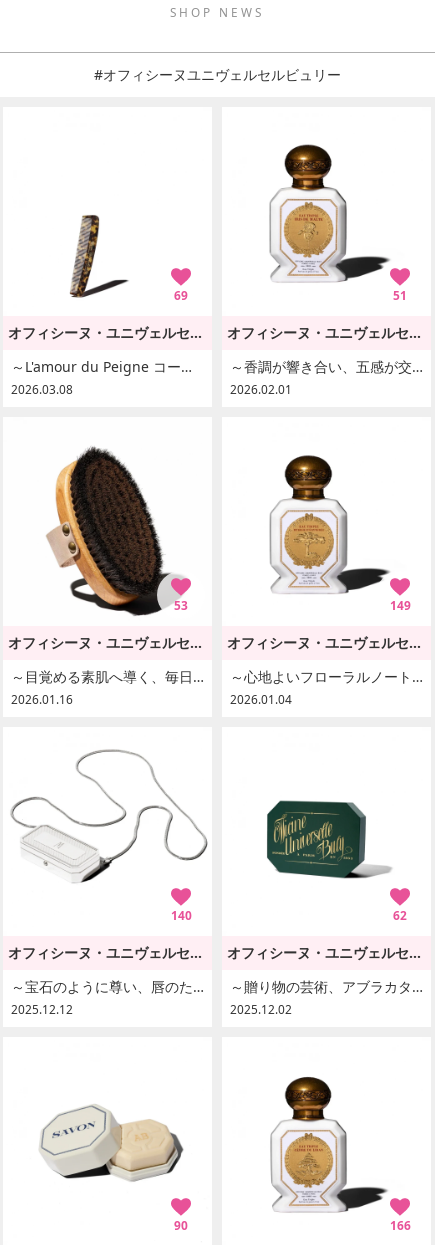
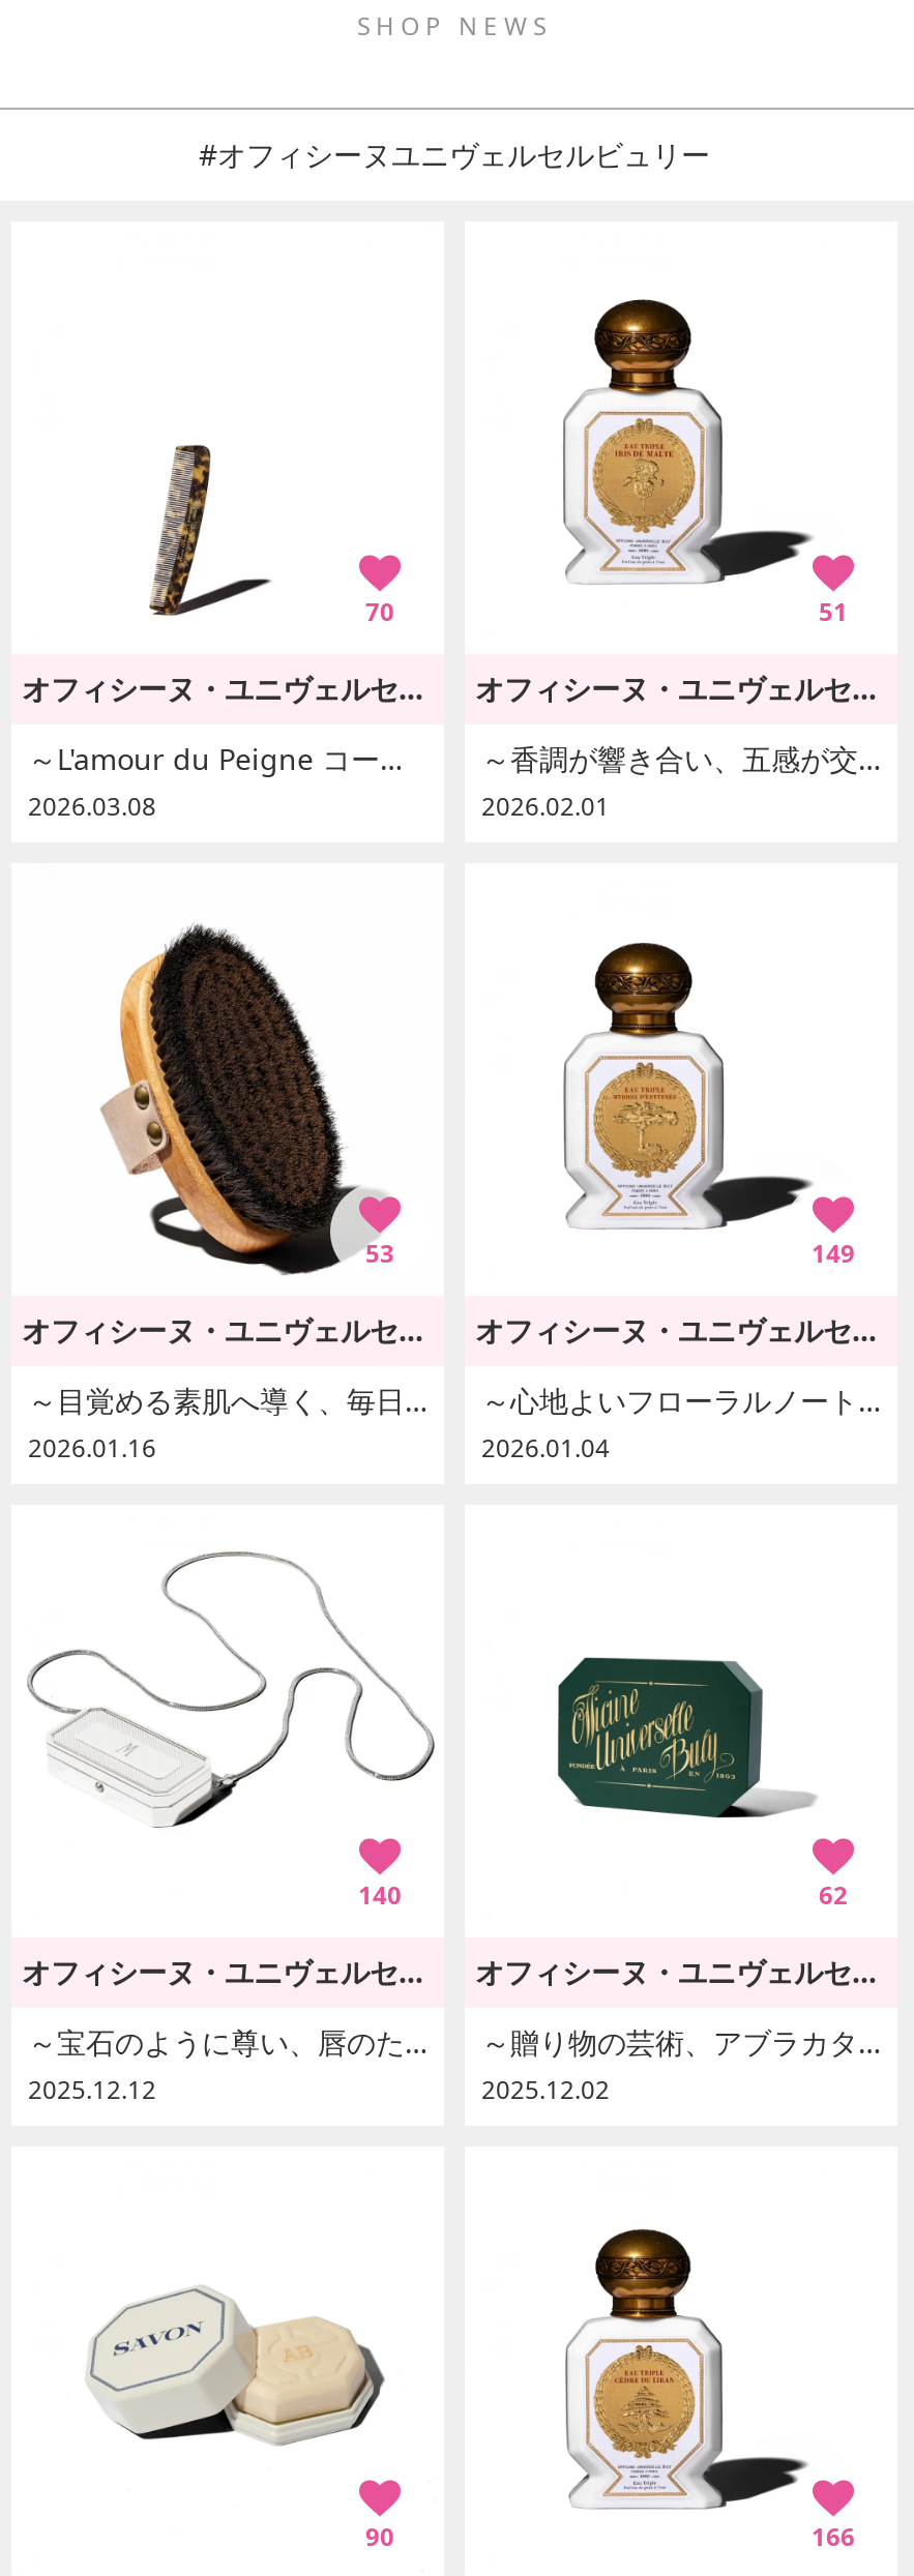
- 69
+ 70
